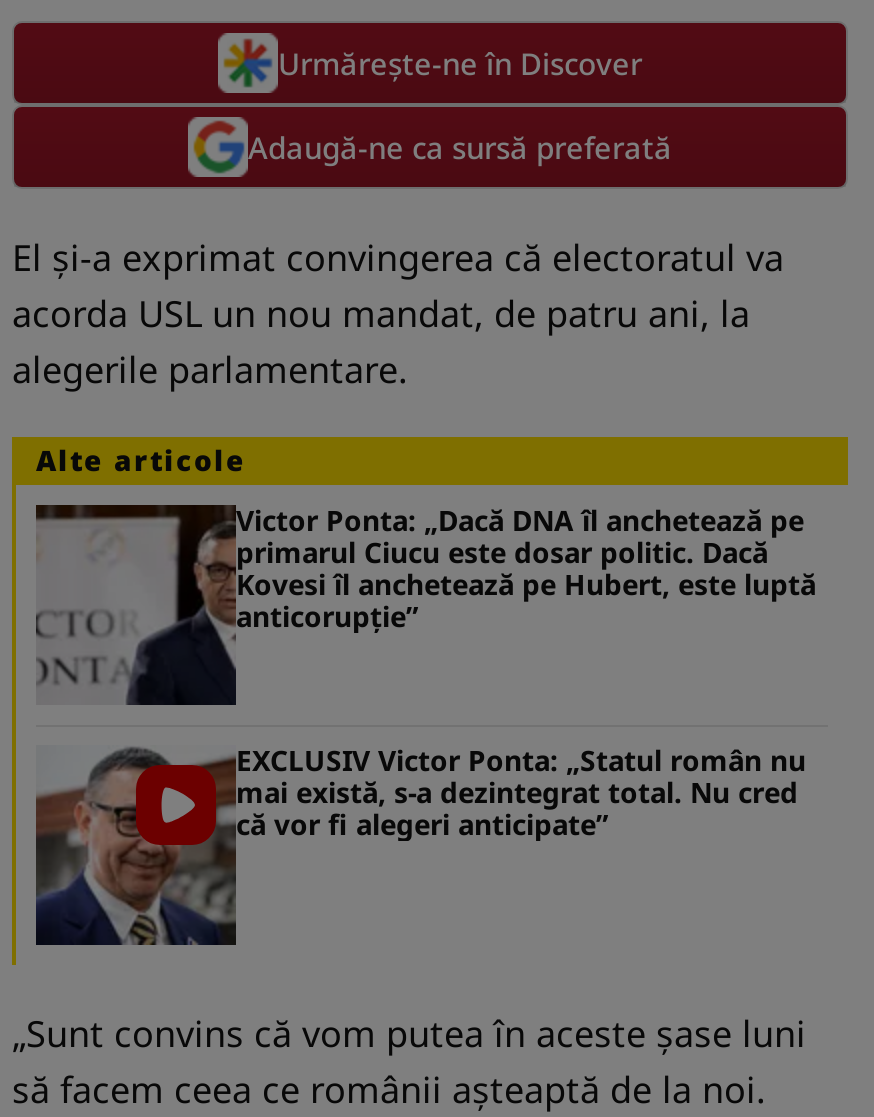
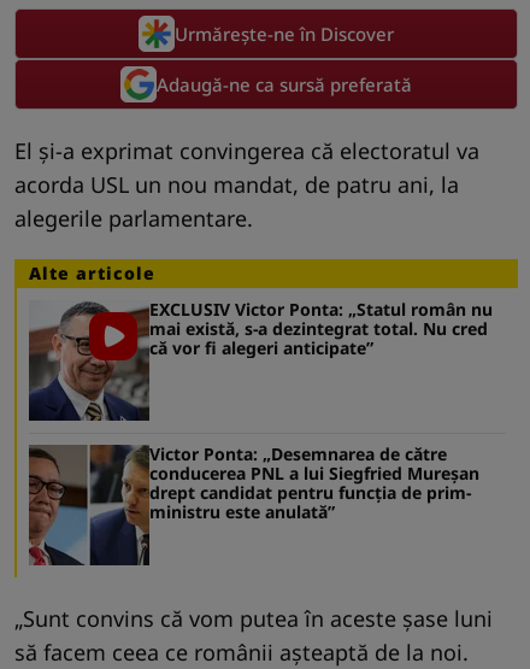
- [image]
- Victor Ponta: „Dacă DNA îl anchetează pe
- primarul Ciucu este dosar politic. Dacă
- Kovesi îl anchetează pe Hubert, este luptă
- anticorupție”

moved up: [image] | EXCLUSIV Victor Ponta: „Statul român nu | mai există, s-a dezintegrat total. Nu cred | că vor fi alegeri anticipate”

+ [image]
+ Victor Ponta: „Desemnarea de către
+ conducerea PNL a lui Siegfried Mureșan
+ drept candidat pentru funcția de prim-
+ ministru este anulată”
